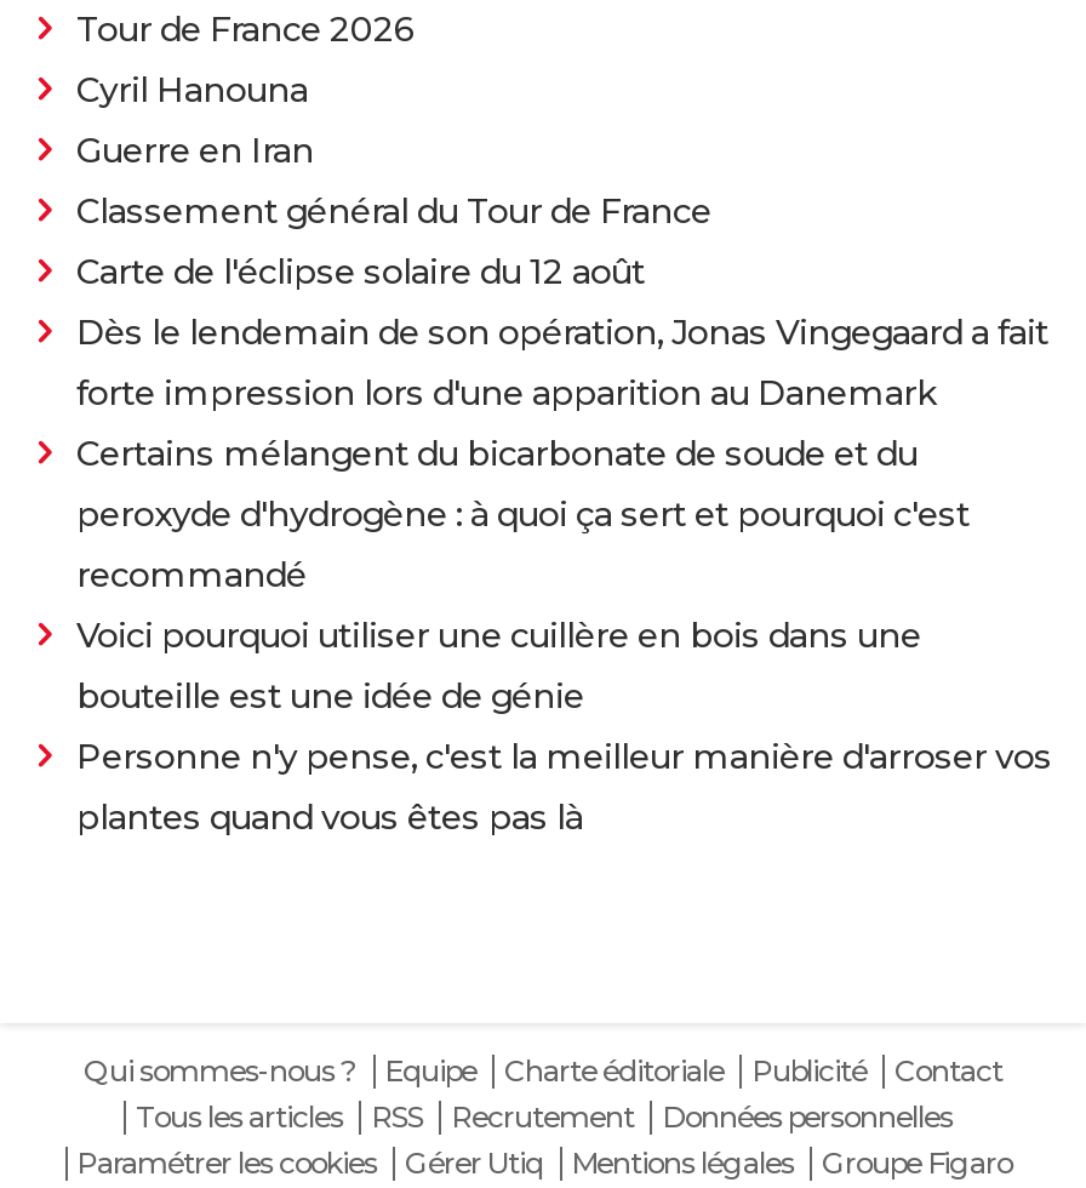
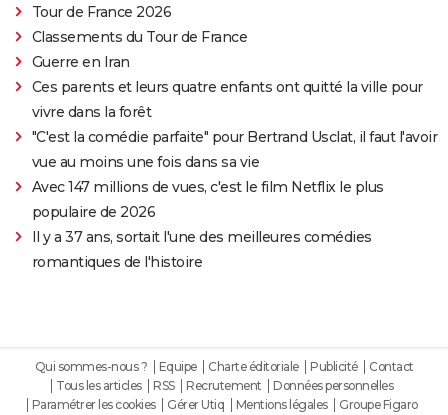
- Cyril Hanouna
+ Classements du Tour de France

- Classement général du Tour de France
- Carte de l'éclipse solaire du 12 août
- Dès le lendemain de son opération, Jonas Vingegaard a fait
- forte impression lors d'une apparition au Danemark
- Certains mélangent du bicarbonate de soude et du
- peroxyde d'hydrogène : à quoi ça sert et pourquoi c'est
- recommandé
- Voici pourquoi utiliser une cuillère en bois dans une
- bouteille est une idée de génie
- Personne n'y pense, c'est la meilleur manière d'arroser vos
- plantes quand vous êtes pas là
+ Ces parents et leurs quatre enfants ont quitté la ville pour
+ vivre dans la forêt
+ "C'est la comédie parfaite" pour Bertrand Usclat, il faut l'avoir
+ vue au moins une fois dans sa vie
+ Avec 147 millions de vues, c'est le film Netflix le plus
+ populaire de 2026
+ Il y a 37 ans, sortait l'une des meilleures comédies
+ romantiques de l'histoire
